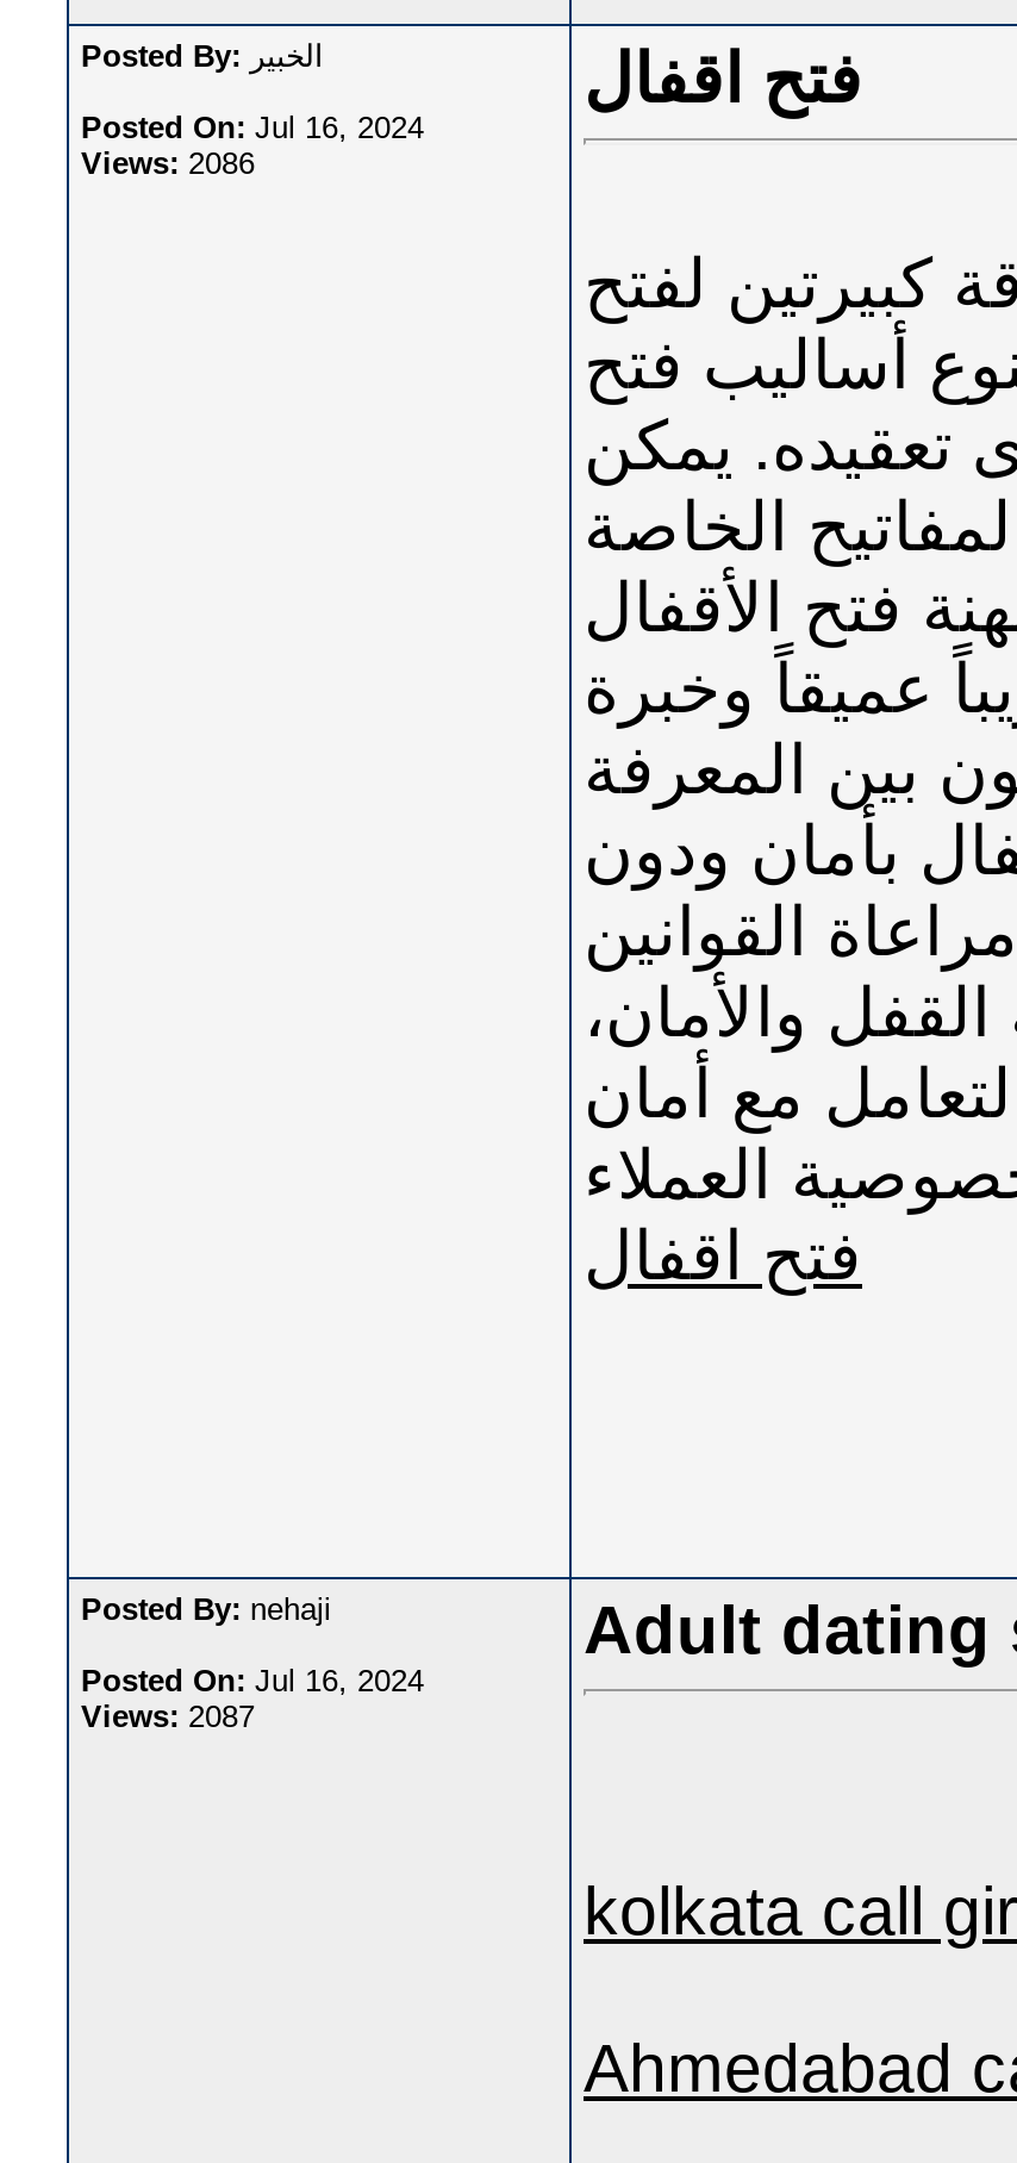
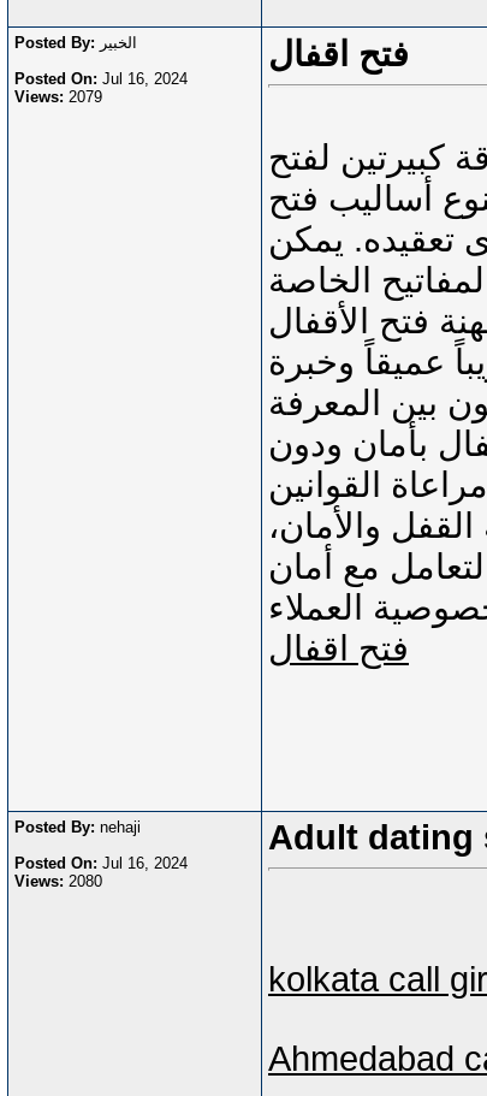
- Views: 2086
+ Views: 2079

- Views: 2087
+ Views: 2080
